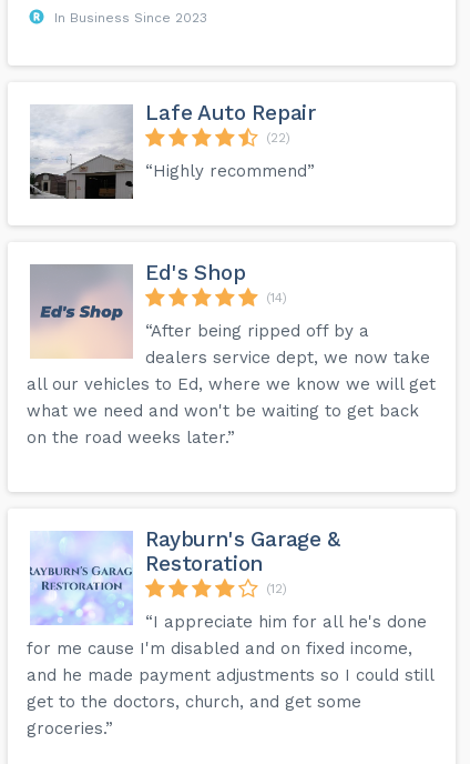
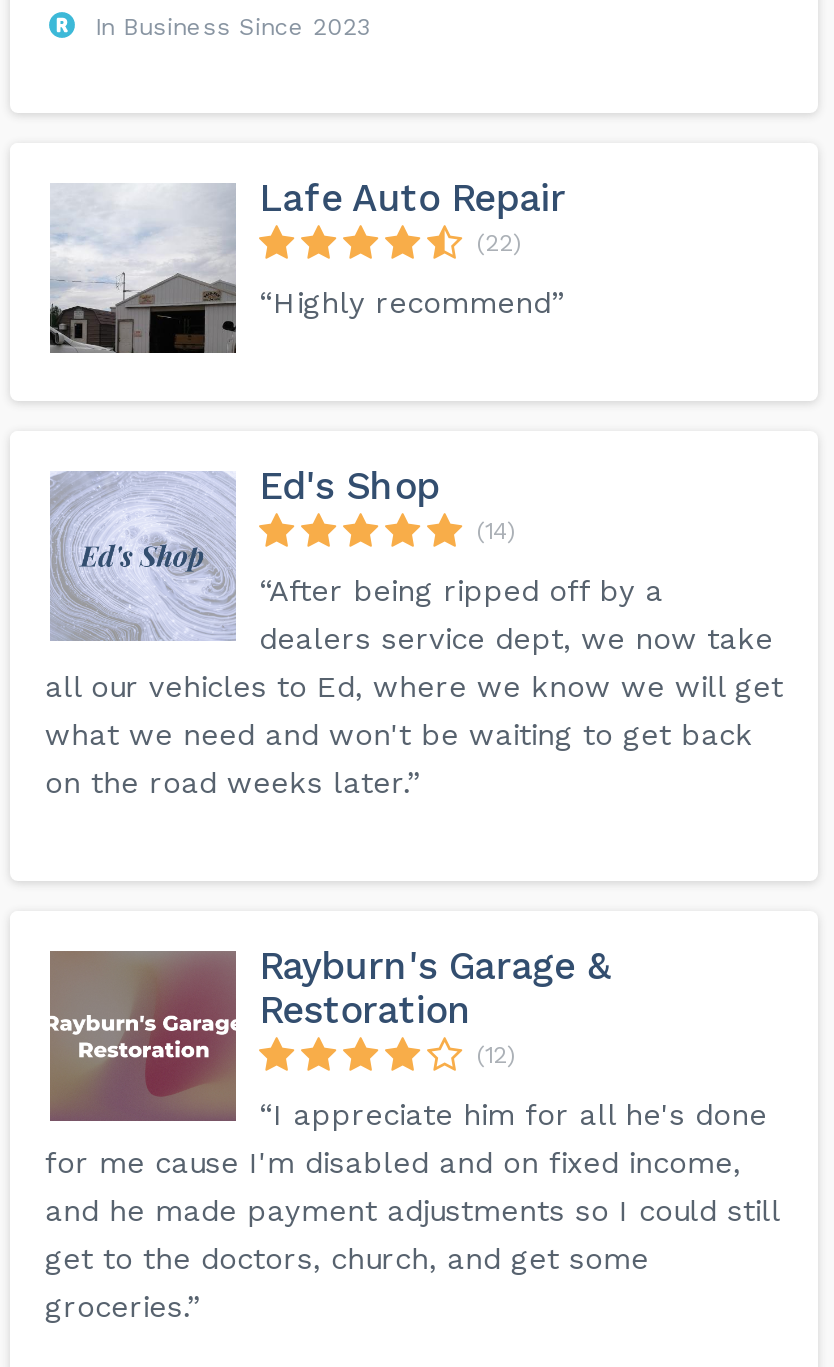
- [image]
+ [image]

- [image]
+ [image]
